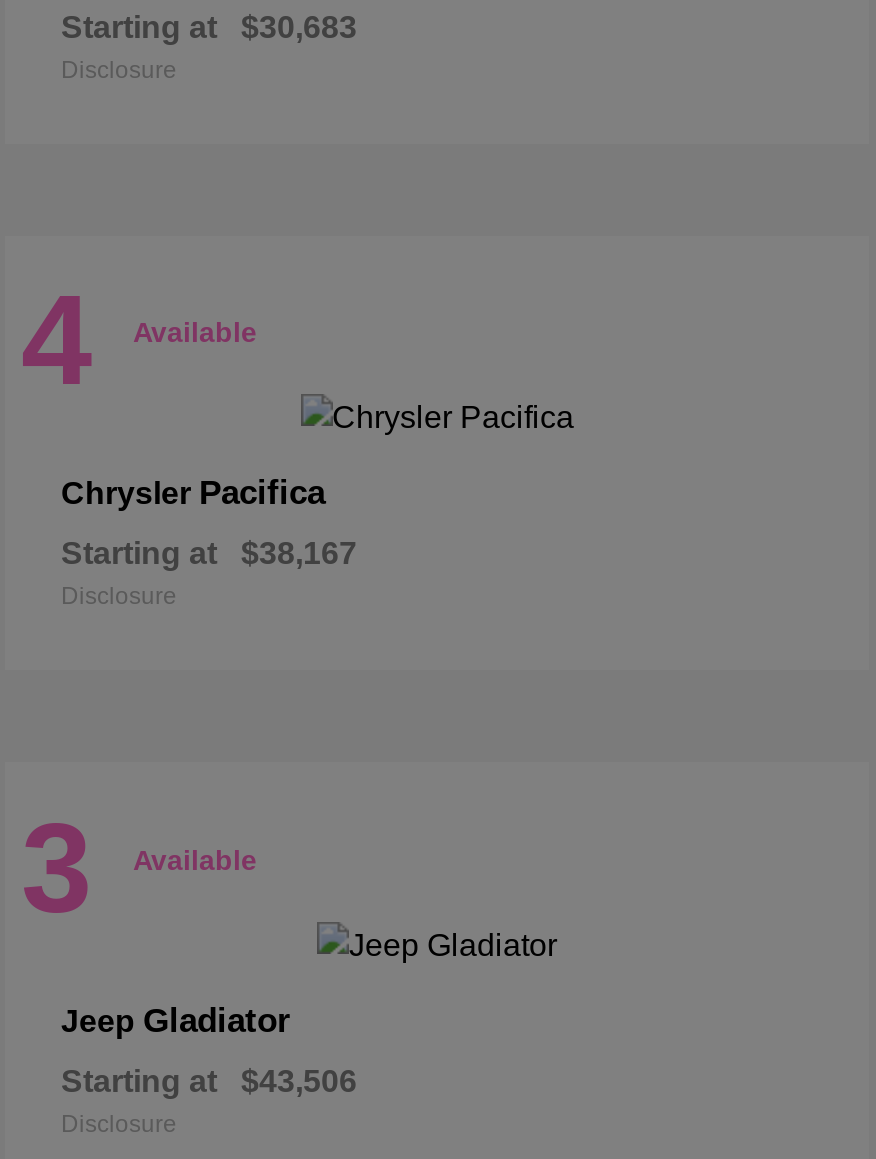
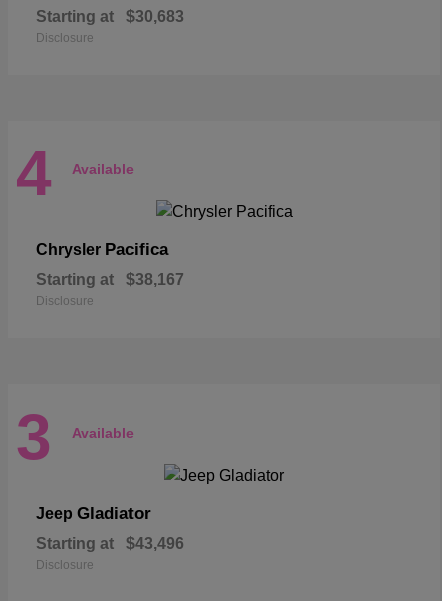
- Starting at $43,506
+ Starting at $43,496
